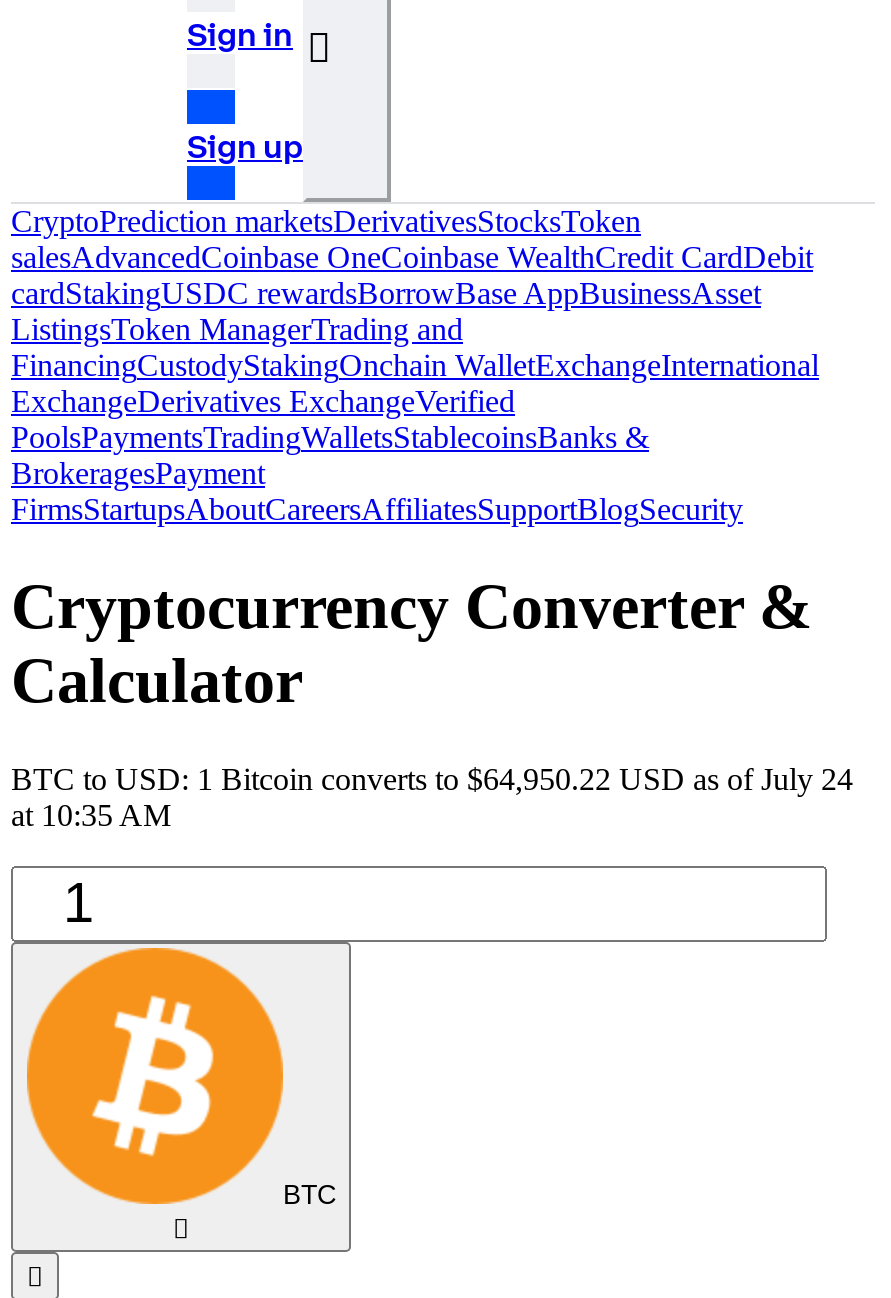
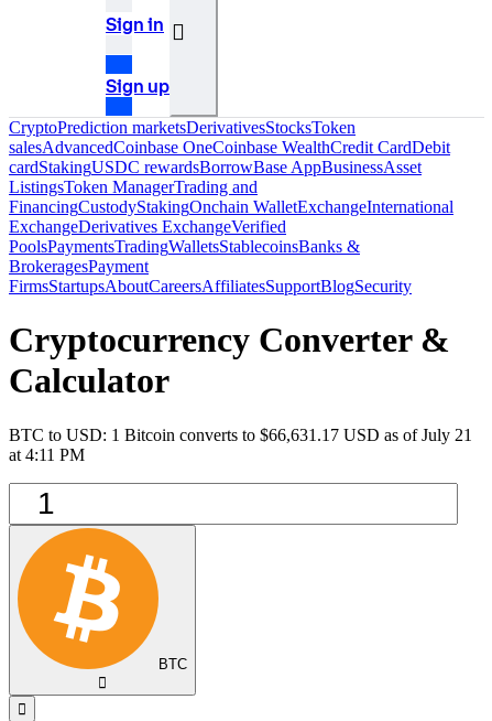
- BTC to USD: 1 Bitcoin converts to $64,950.22 USD as of July 24
+ BTC to USD: 1 Bitcoin converts to $66,631.17 USD as of July 21

- at 10:35 AM
+ at 4:11 PM
